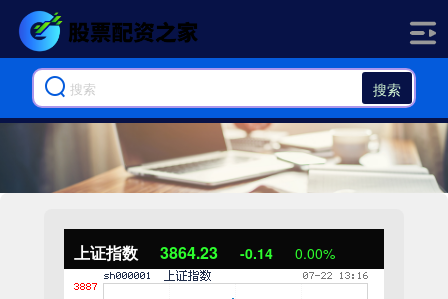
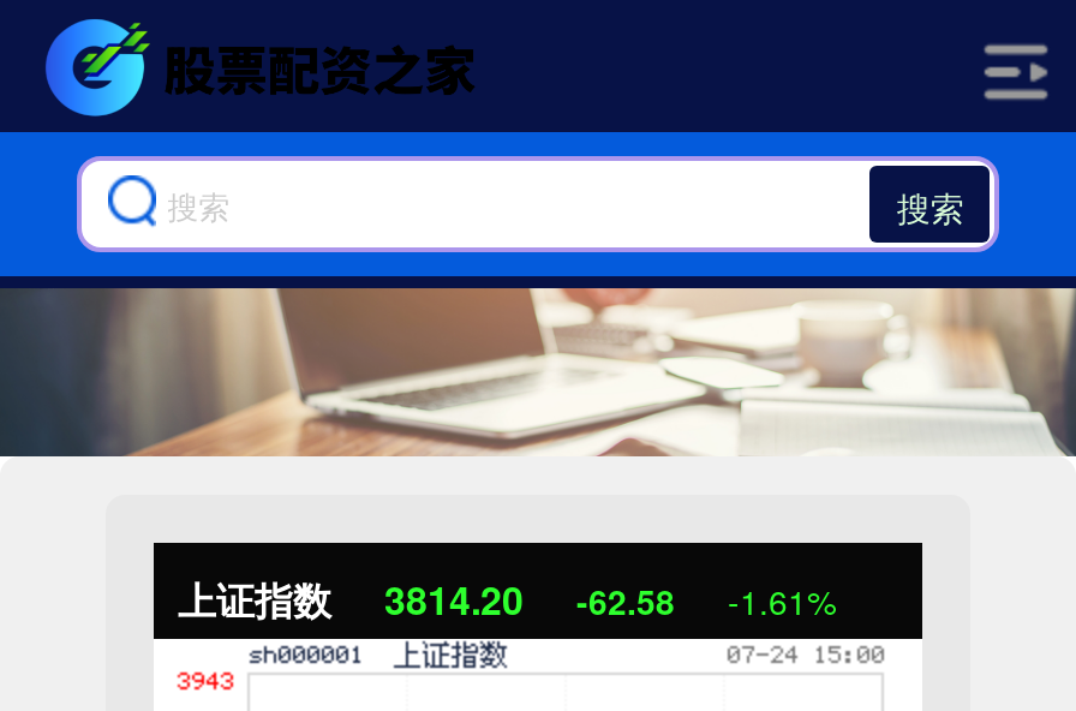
- 3864.23
+ 3814.20

- -0.14
+ -62.58

- 0.00%
+ -1.61%
